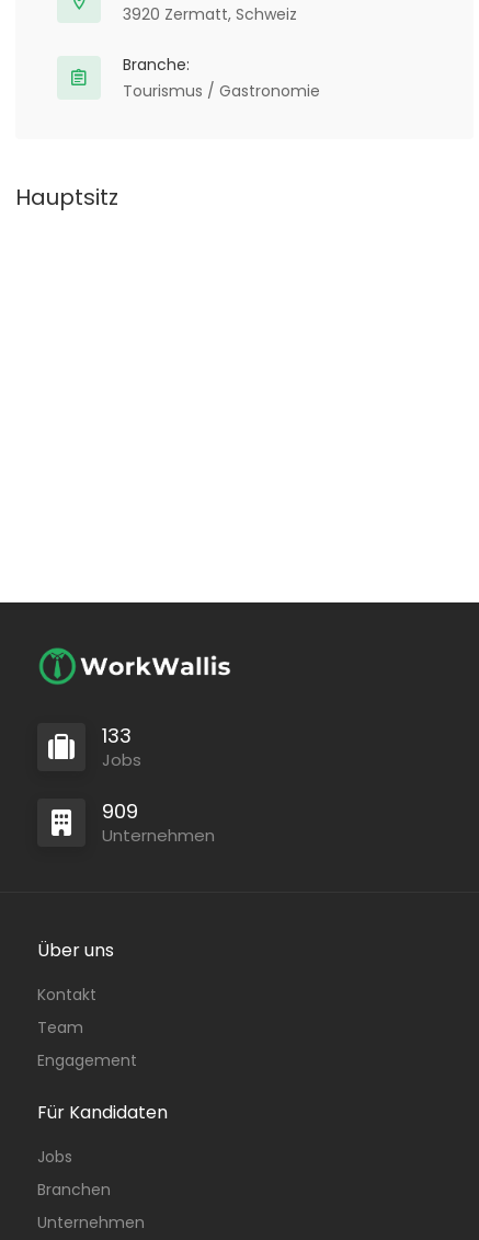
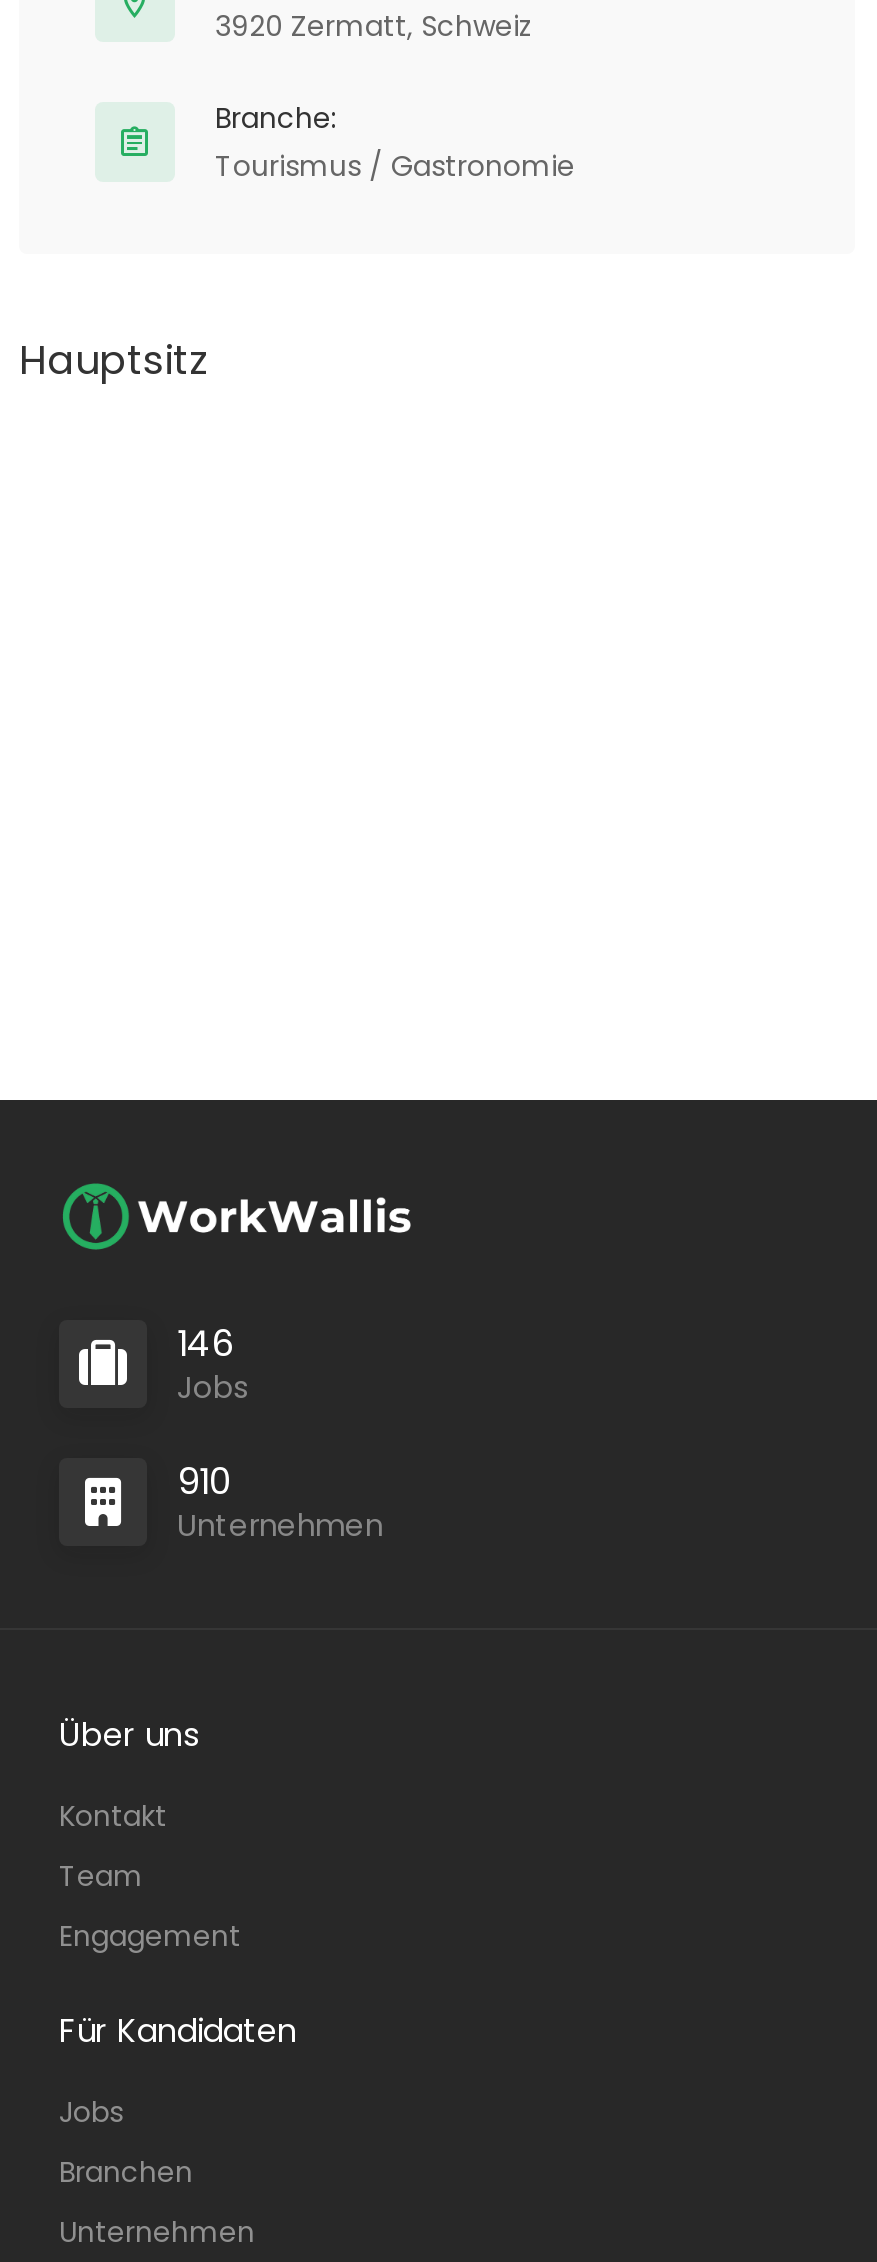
- 133
+ 146

- 909
+ 910
